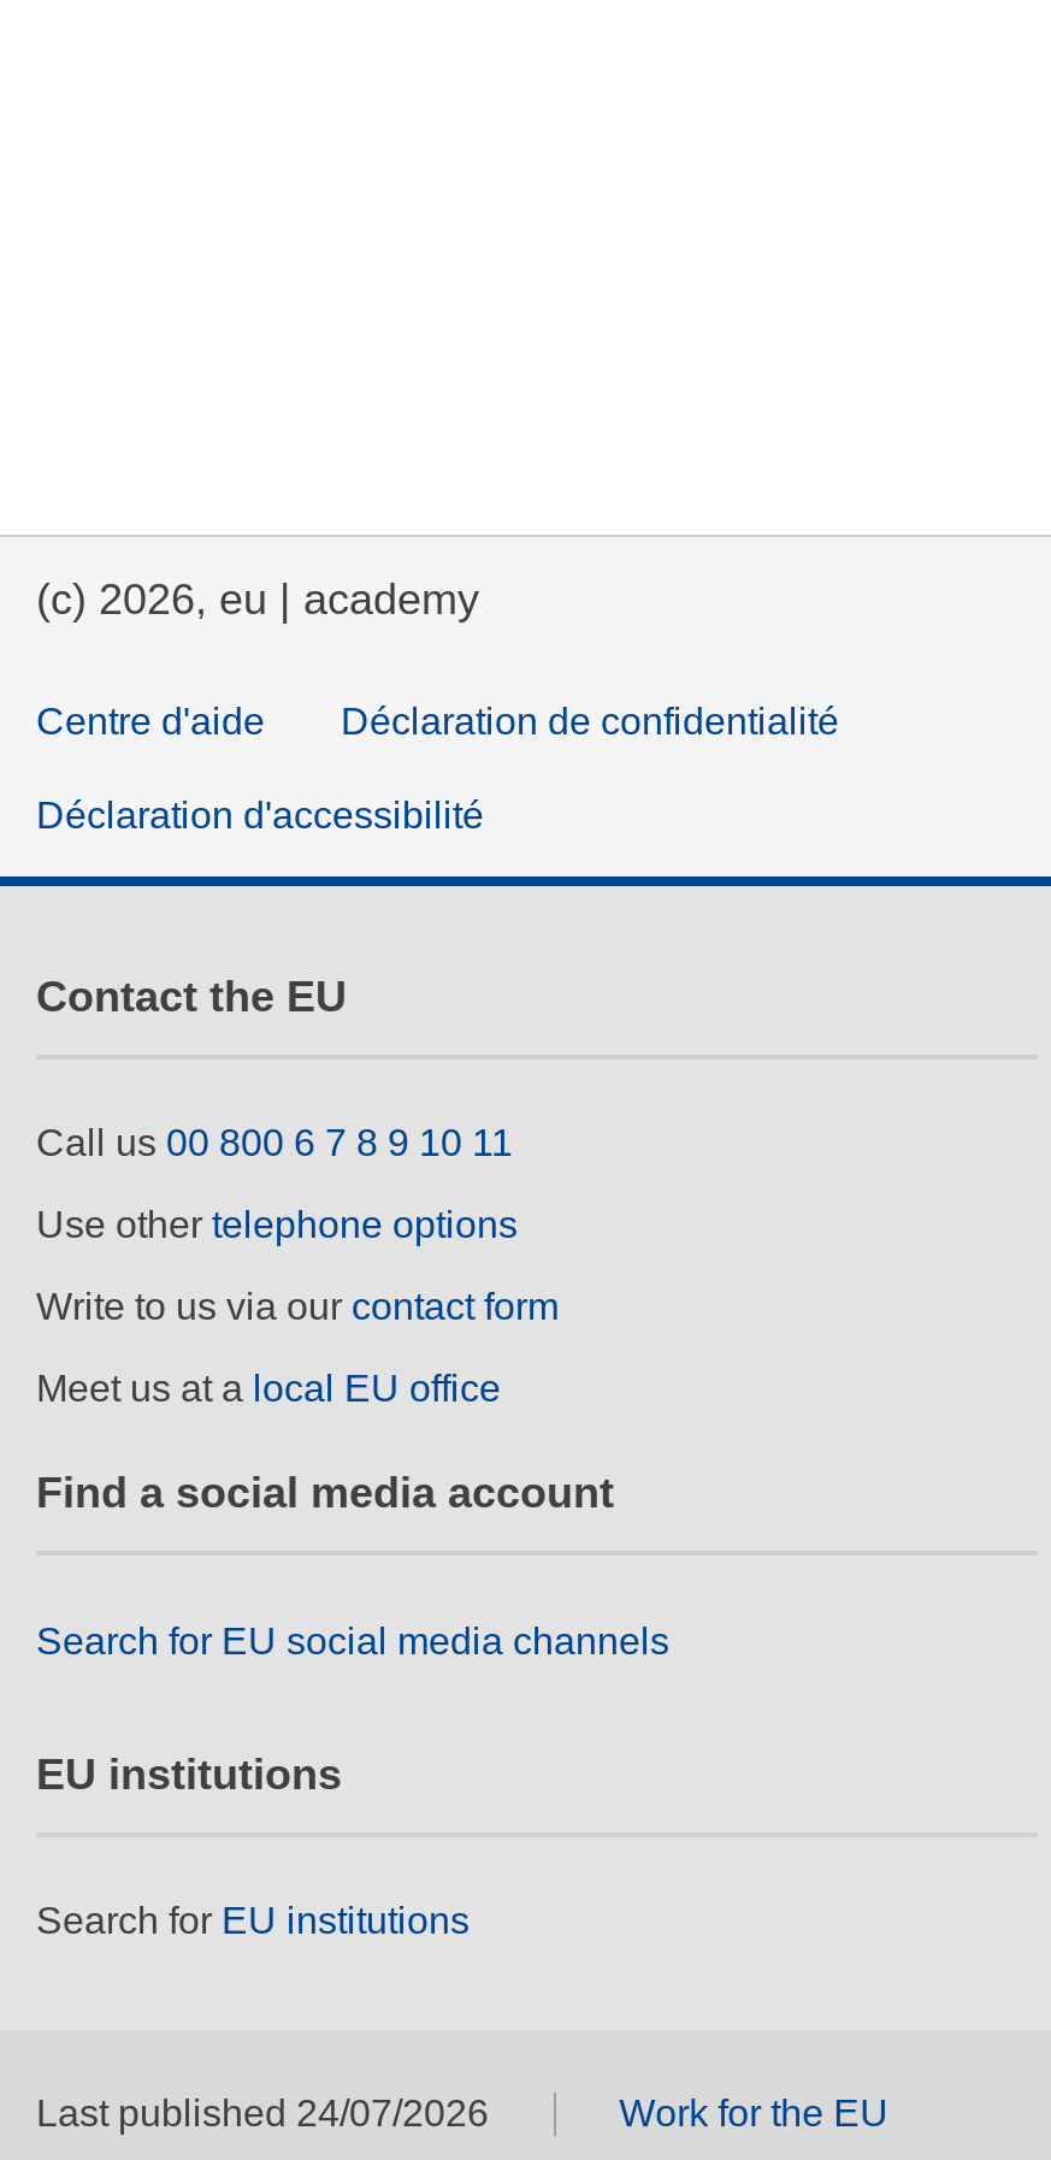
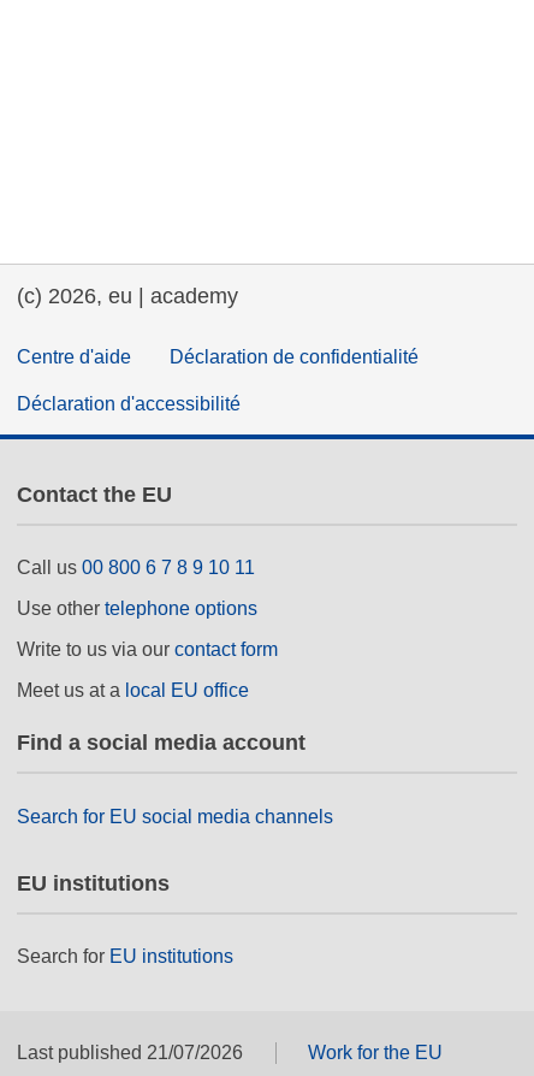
- Last published 24/07/2026
+ Last published 21/07/2026
